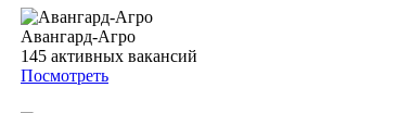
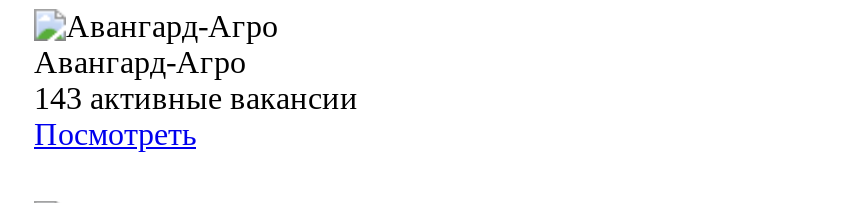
- 145 активных вакансий
+ 143 активные вакансии
